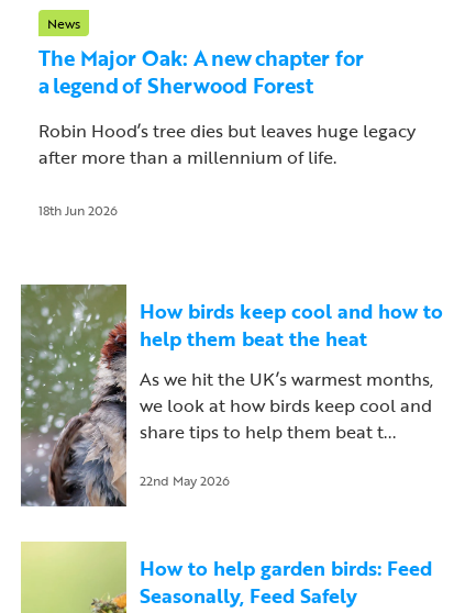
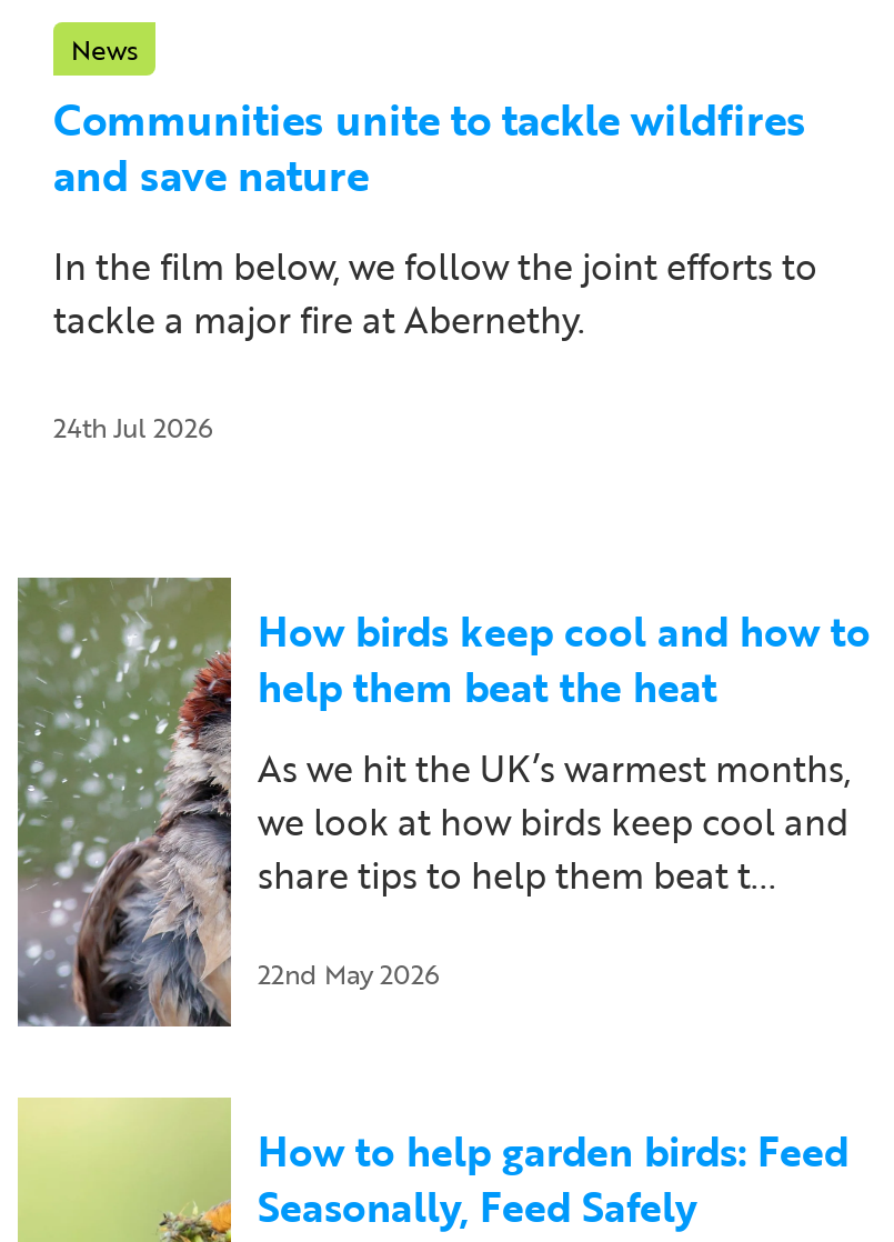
- The Major Oak: A new chapter for
- a legend of Sherwood Forest
+ Communities unite to tackle wildfires
+ and save nature

- Robin Hood’s tree dies but leaves huge legacy
- after more than a millennium of life.
+ In the film below, we follow the joint efforts to
+ tackle a major fire at Abernethy.

- 18th Jun 2026
+ 24th Jul 2026
